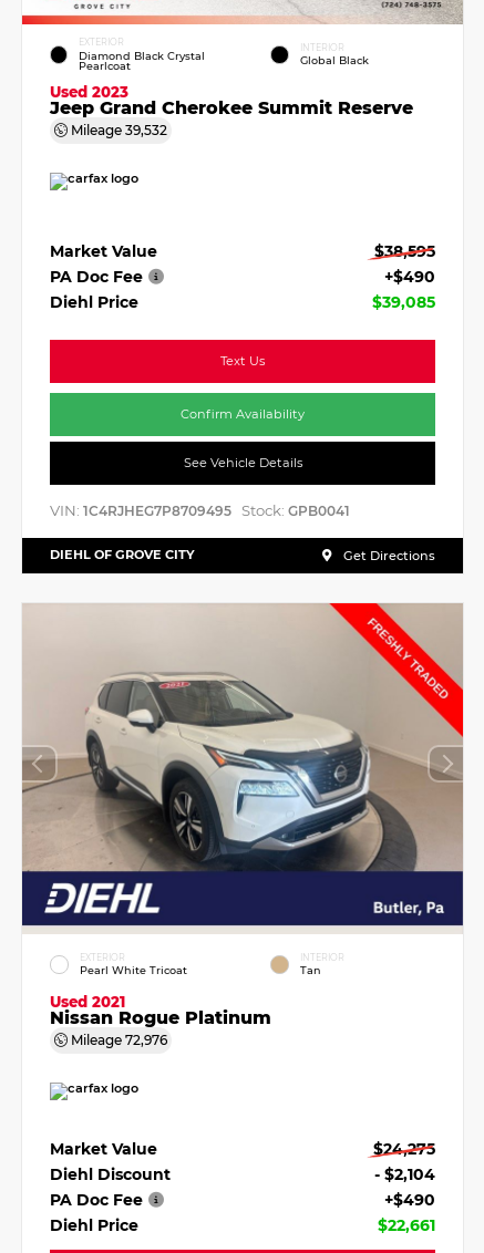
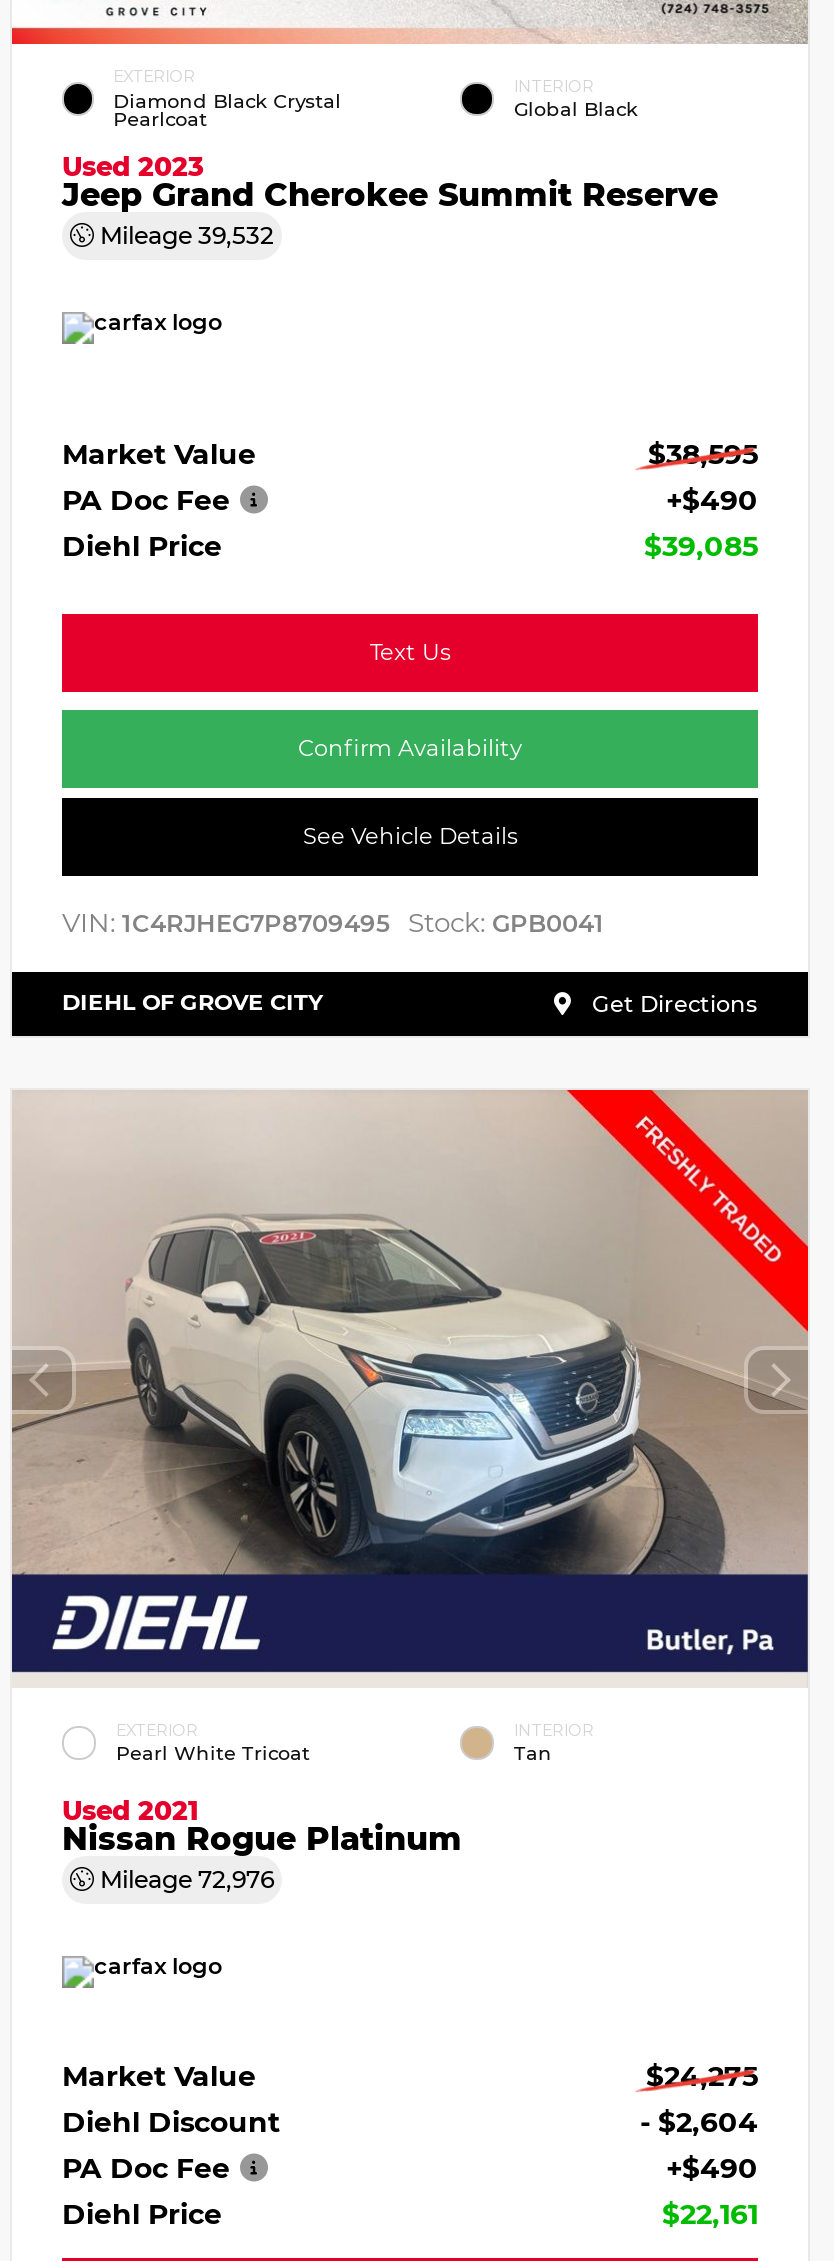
- - $2,104
+ - $2,604

- $22,661
+ $22,161
